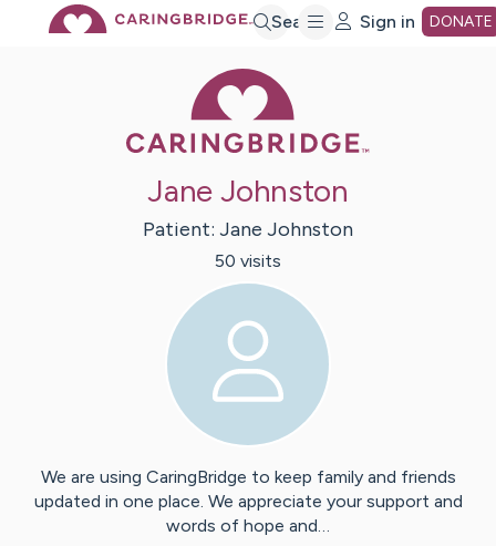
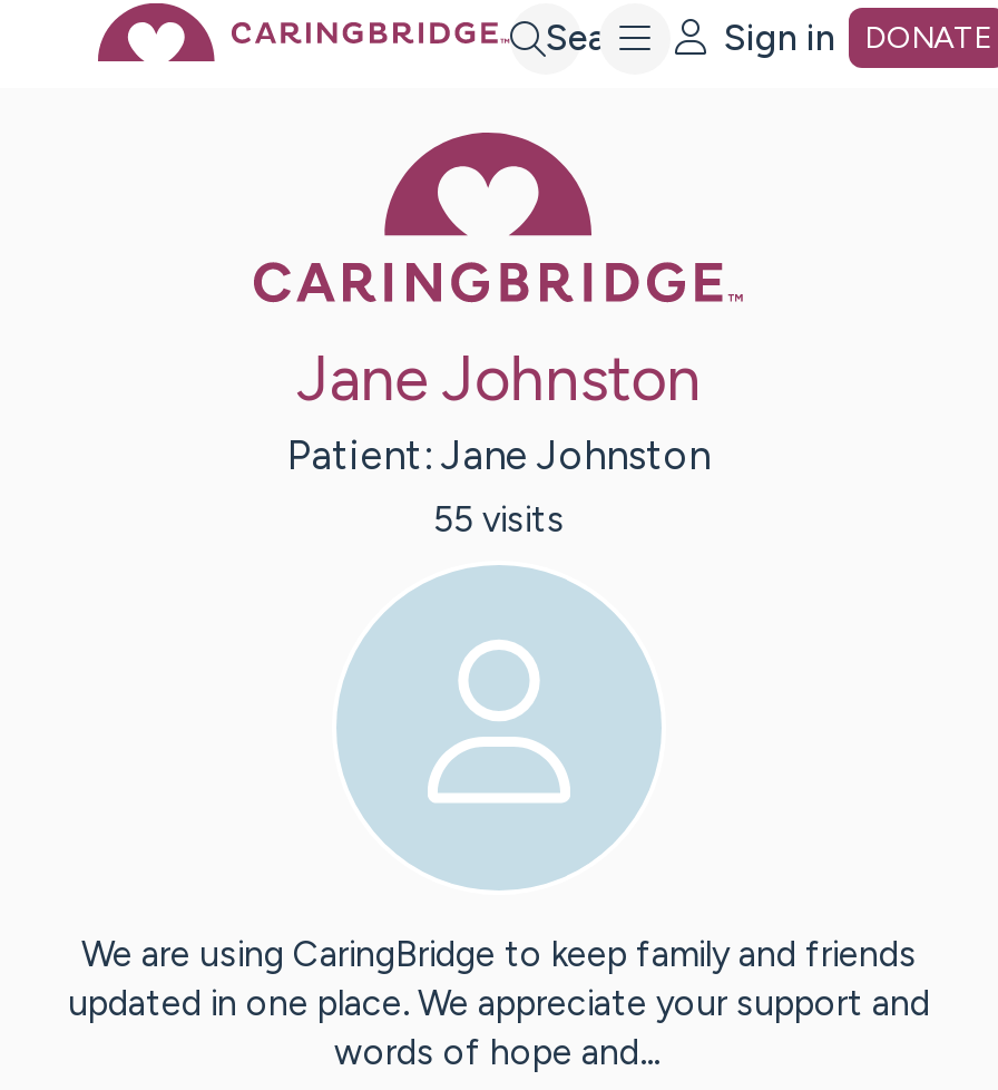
- 50 visits
+ 55 visits
